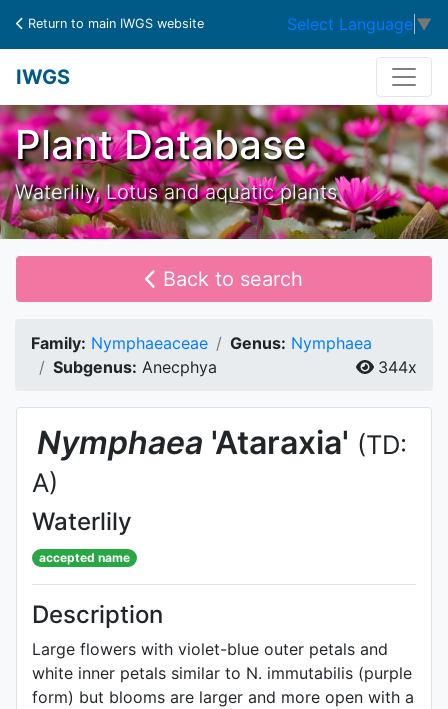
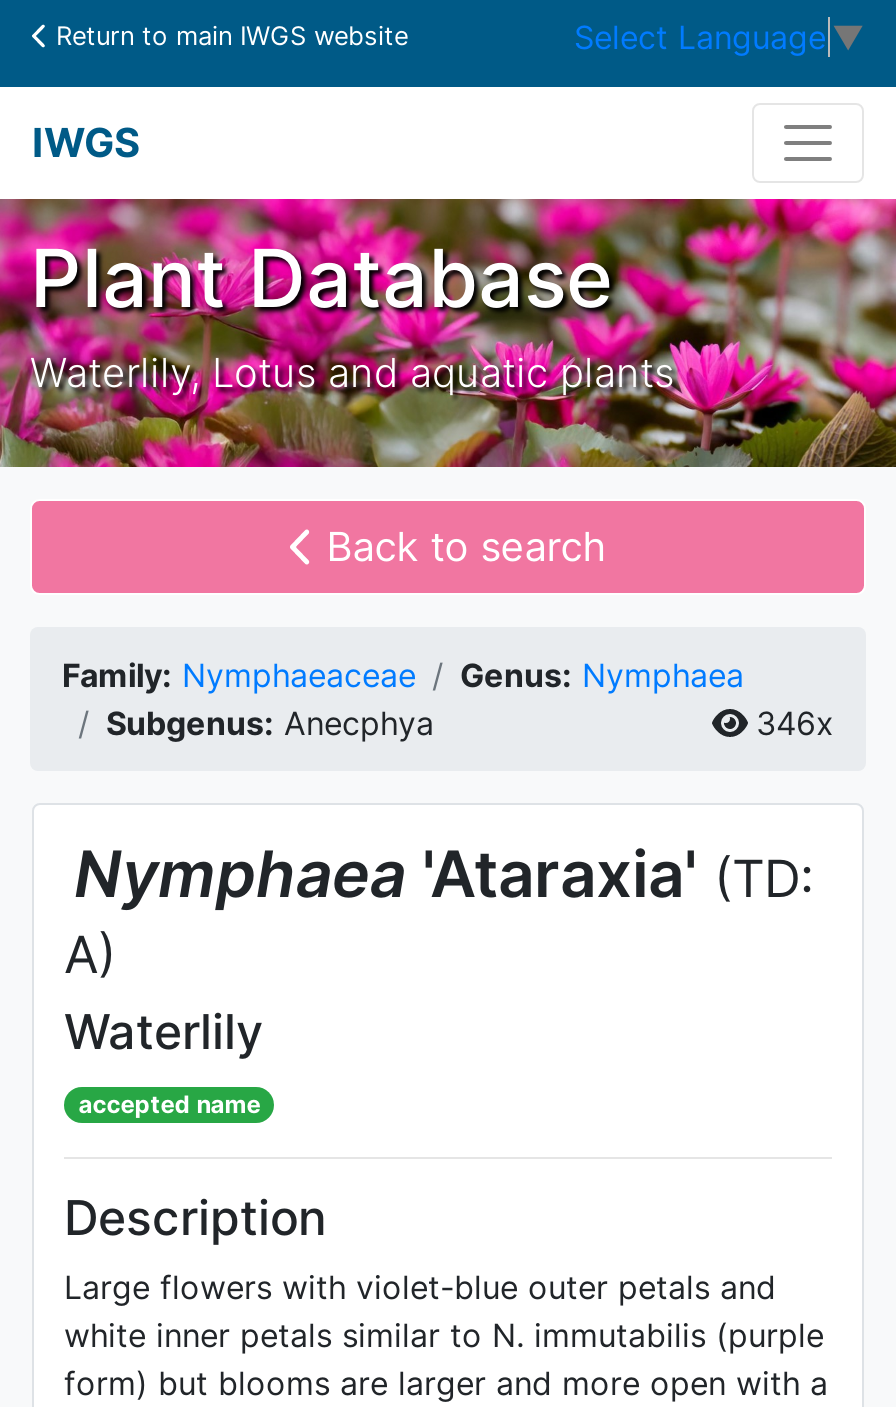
- 344x
+ 346x
